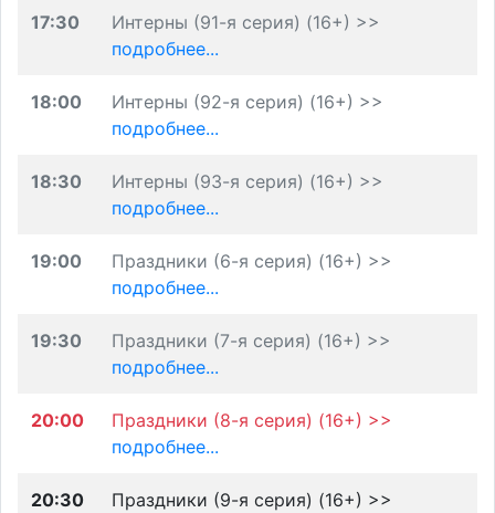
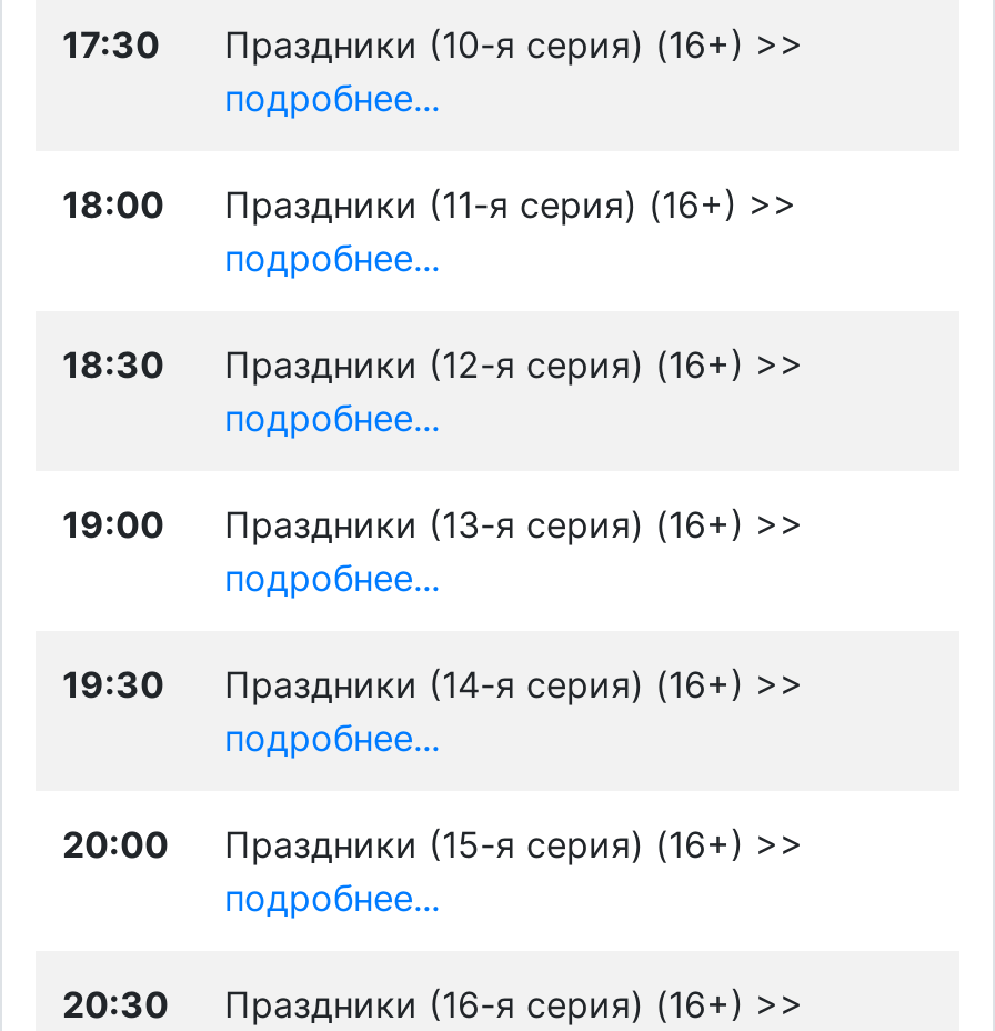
- Интерны (91-я серия) (16+) >>
+ Праздники (10-я серия) (16+) >>

- Интерны (92-я серия) (16+) >>
+ Праздники (11-я серия) (16+) >>

- Интерны (93-я серия) (16+) >>
+ Праздники (12-я серия) (16+) >>

- Праздники (6-я серия) (16+) >>
+ Праздники (13-я серия) (16+) >>

- Праздники (7-я серия) (16+) >>
+ Праздники (14-я серия) (16+) >>

- Праздники (8-я серия) (16+) >>
+ Праздники (15-я серия) (16+) >>

- Праздники (9-я серия) (16+) >>
+ Праздники (16-я серия) (16+) >>
